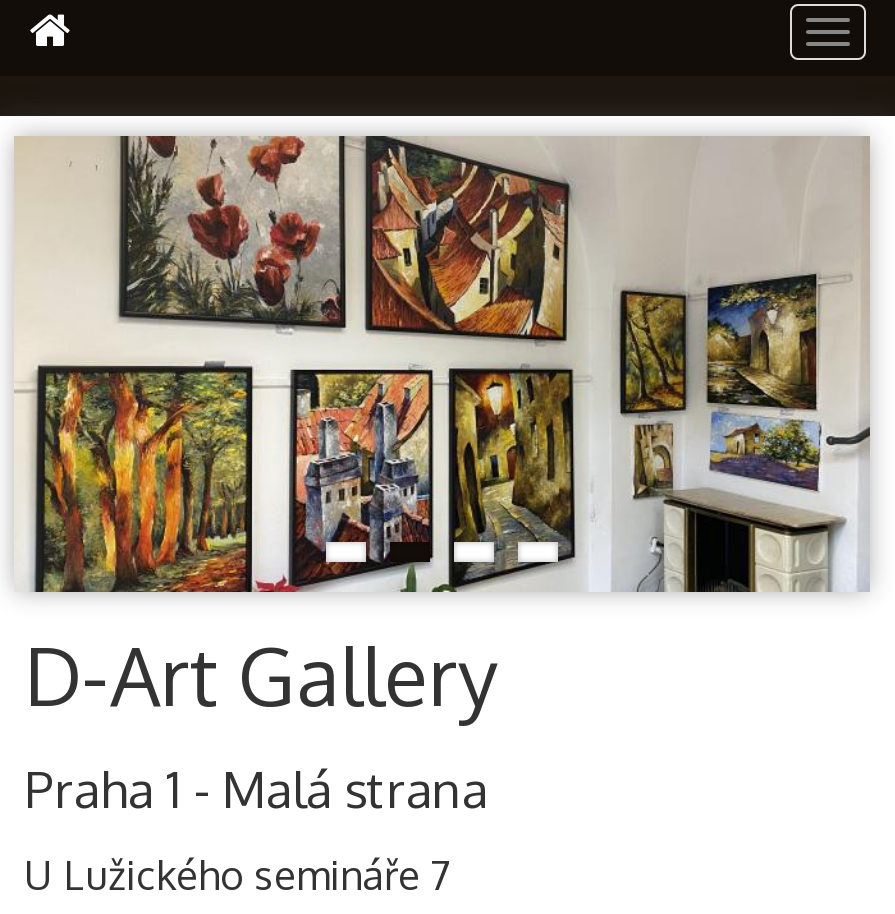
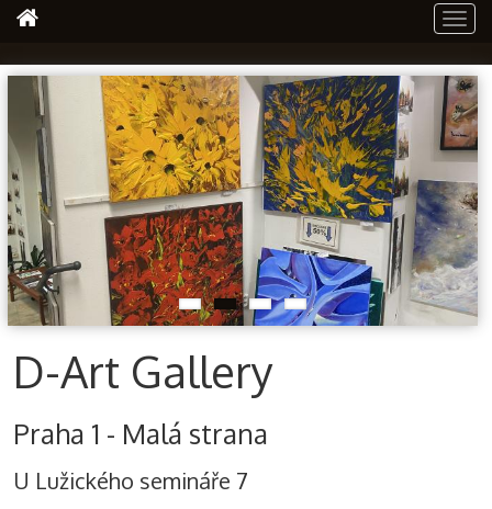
- [image]
+ [image]
